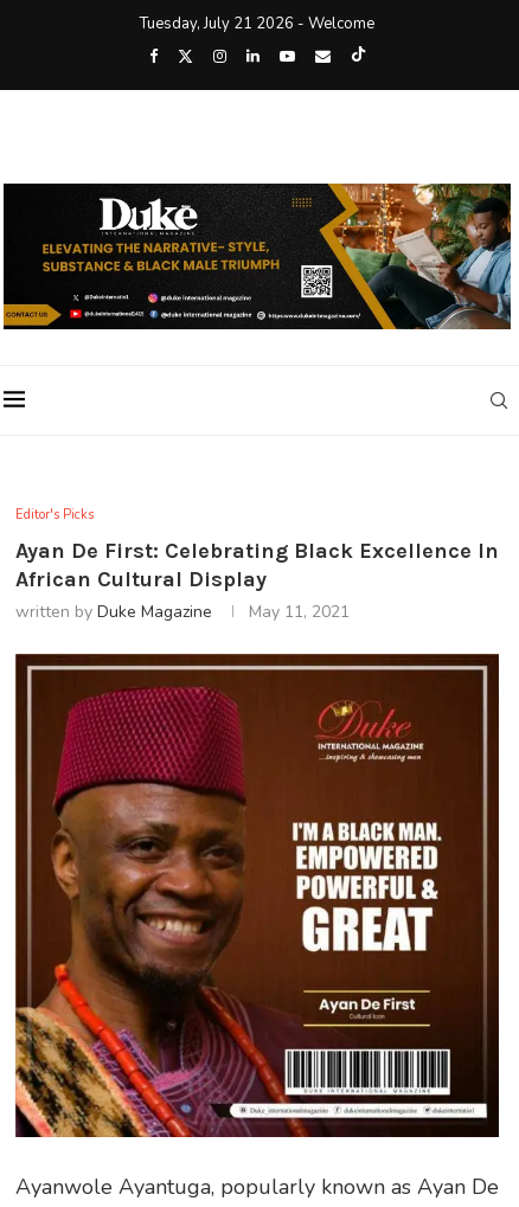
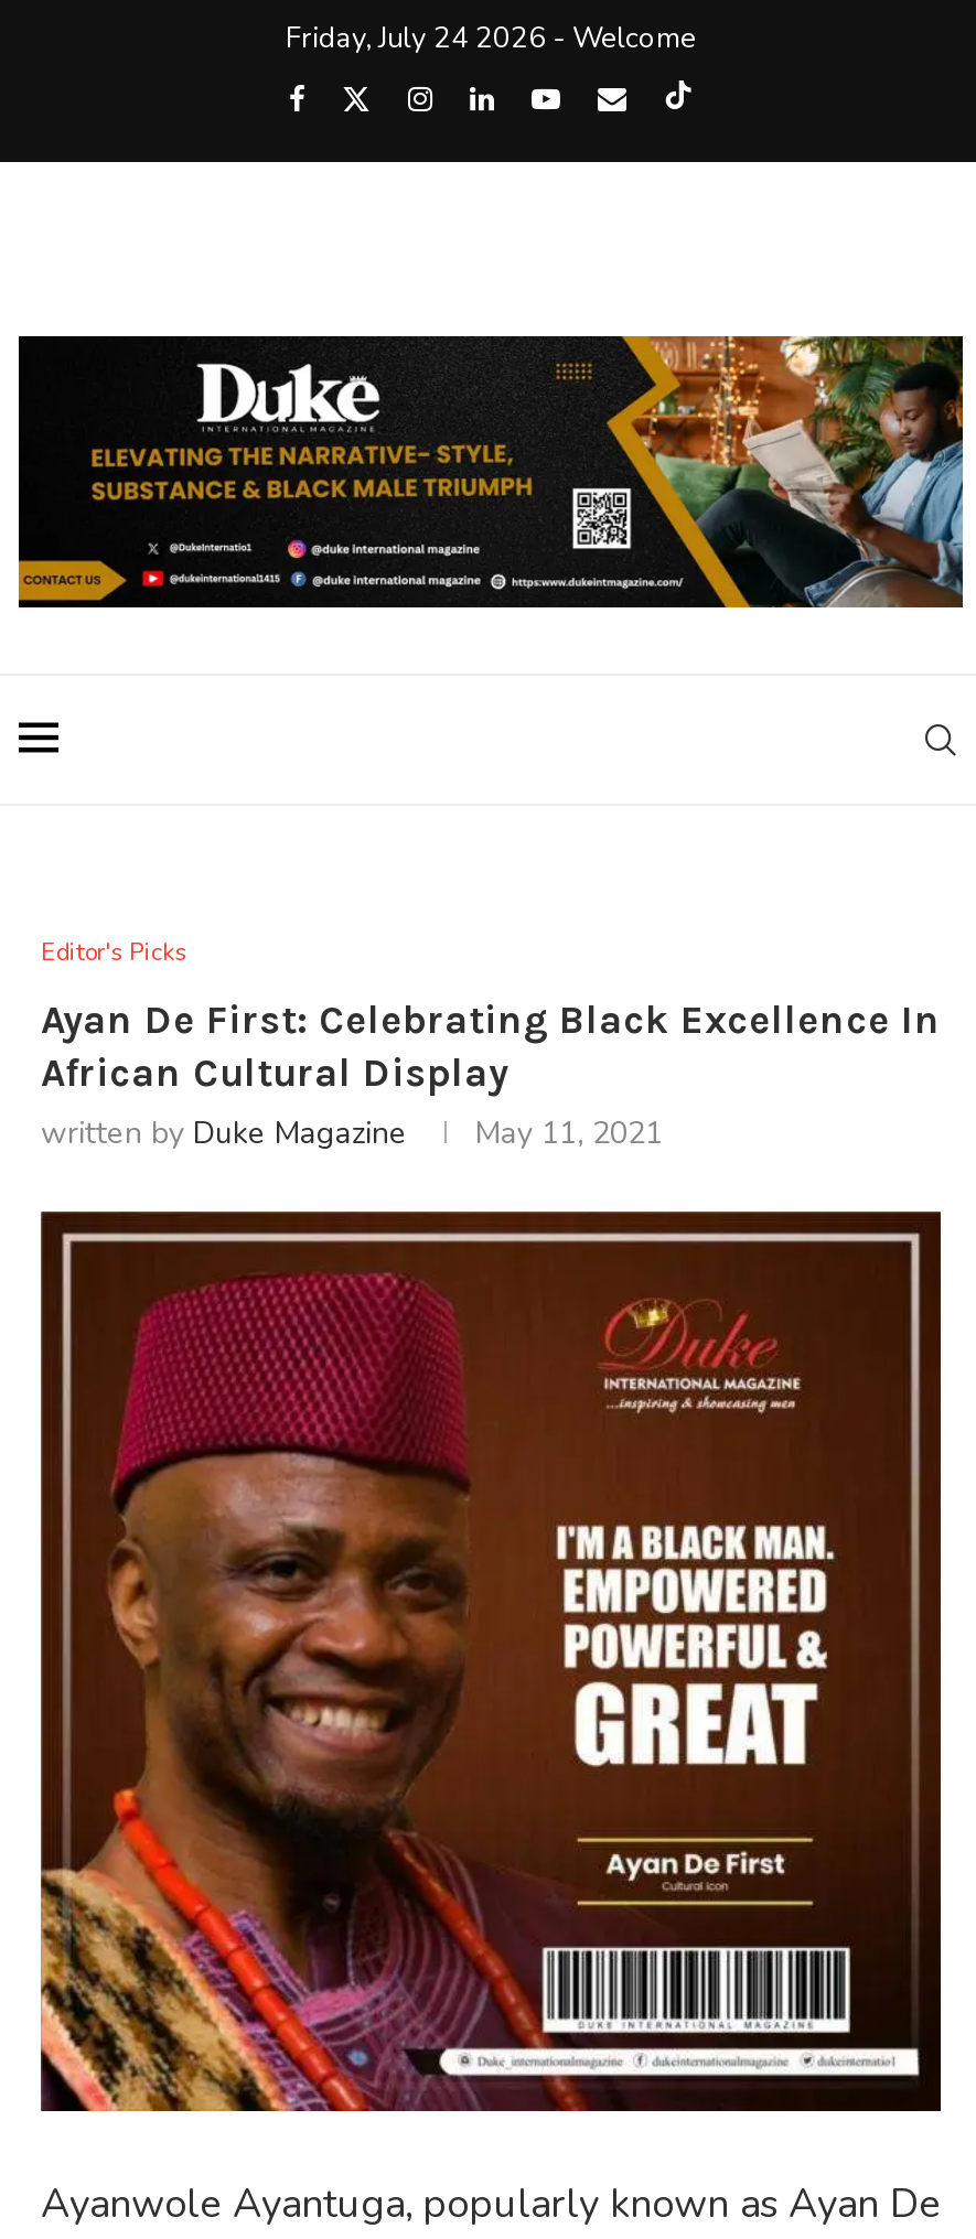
- Tuesday, July 21 2026 - Welcome
+ Friday, July 24 2026 - Welcome
